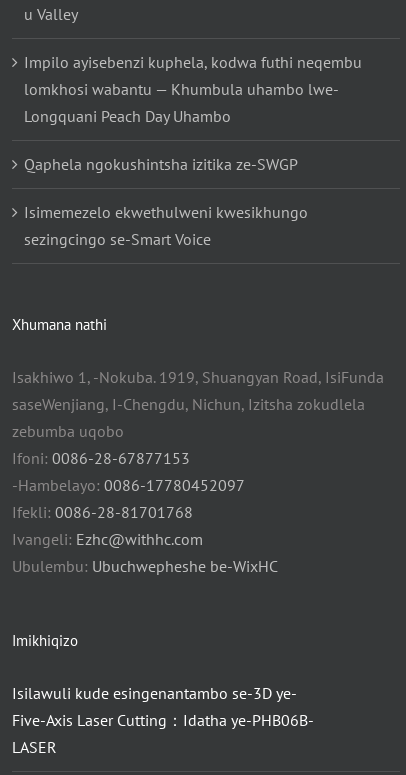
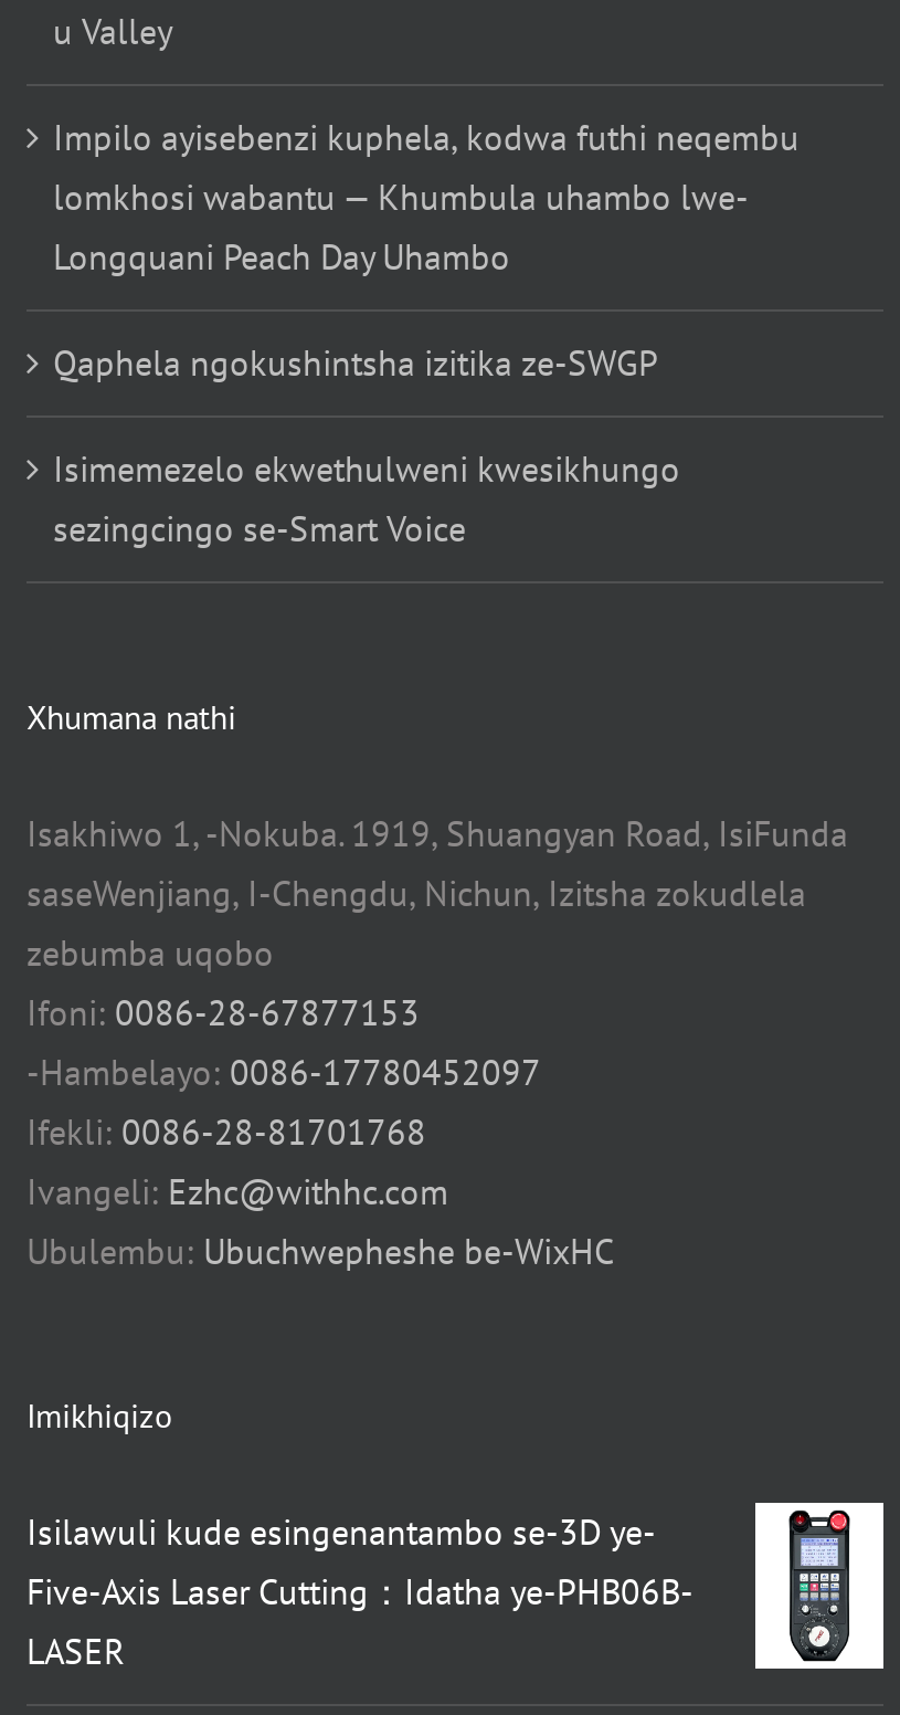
+ [image]
